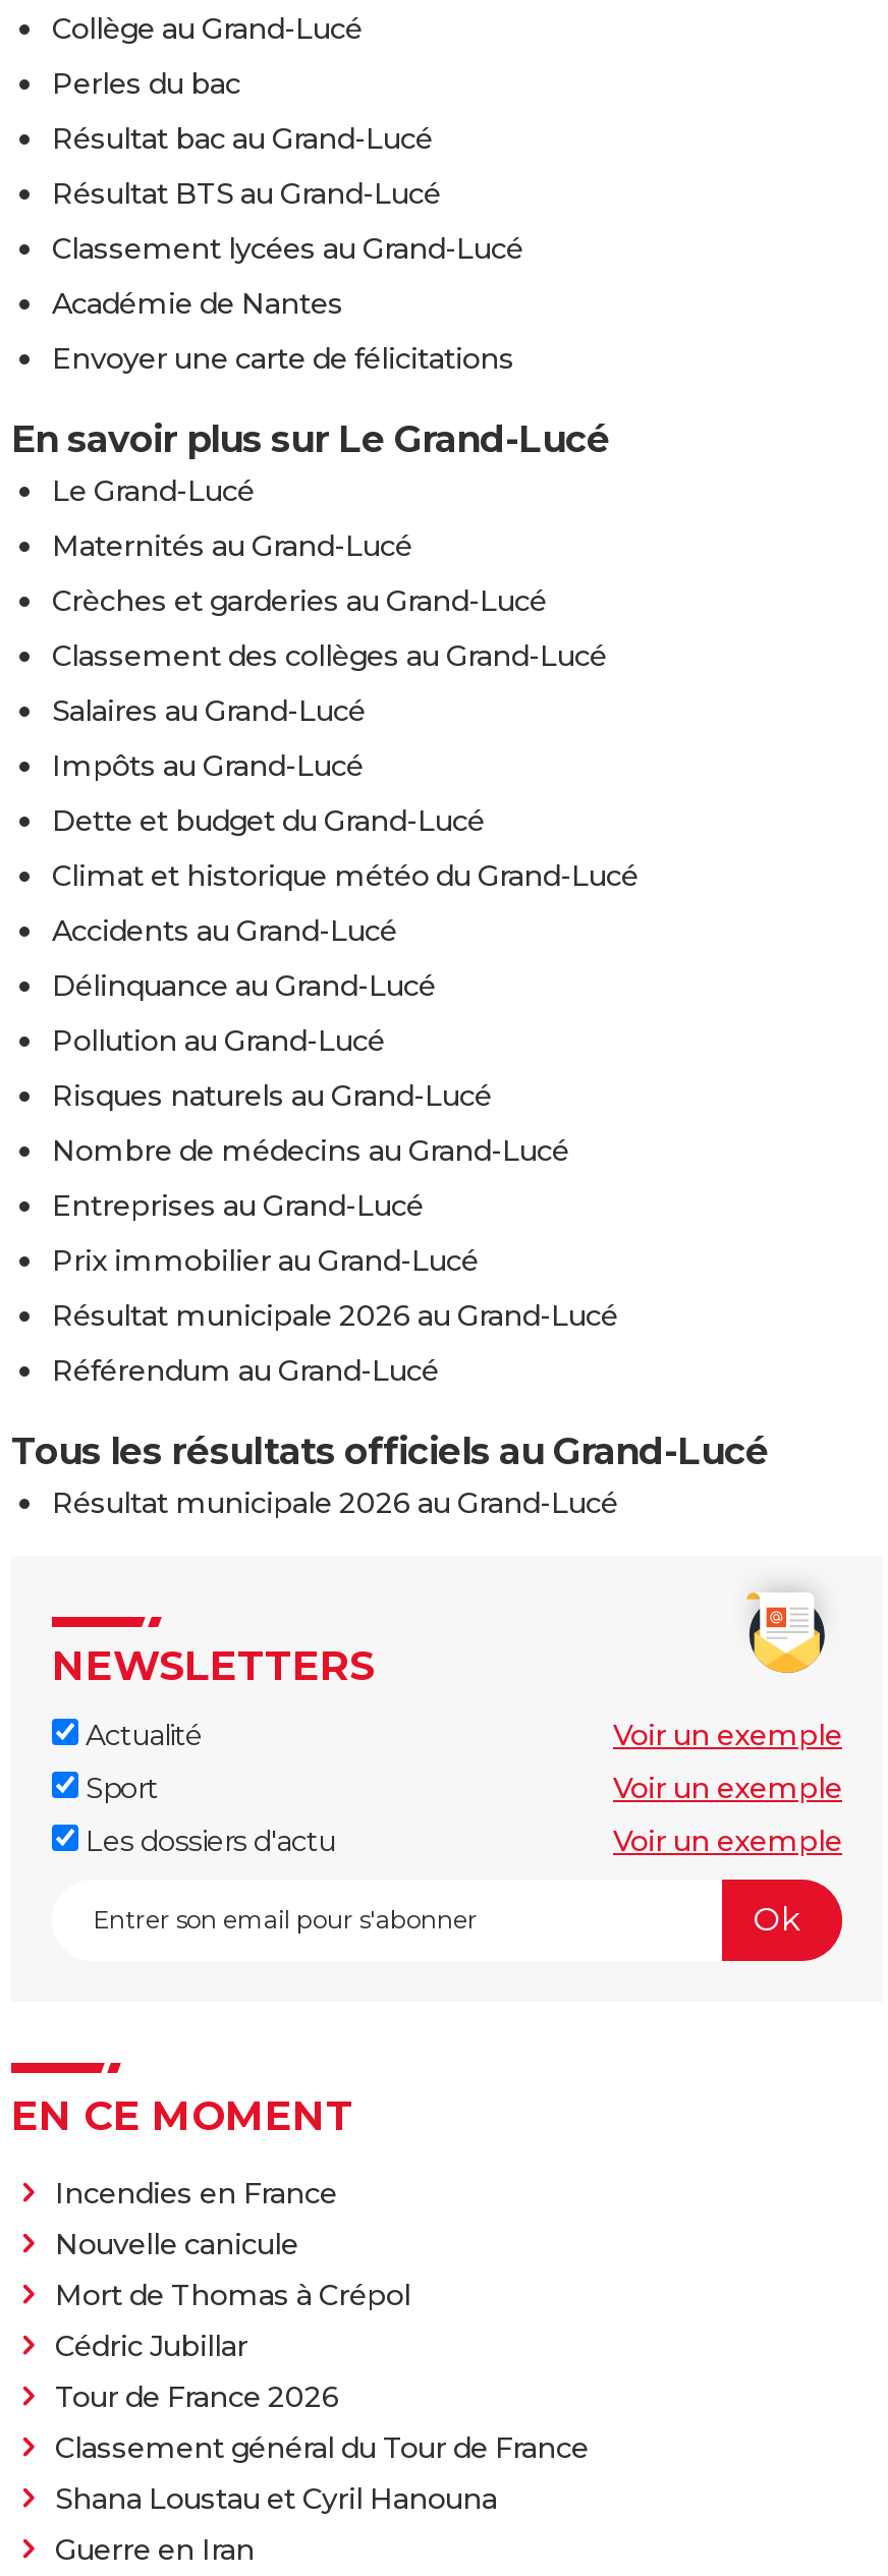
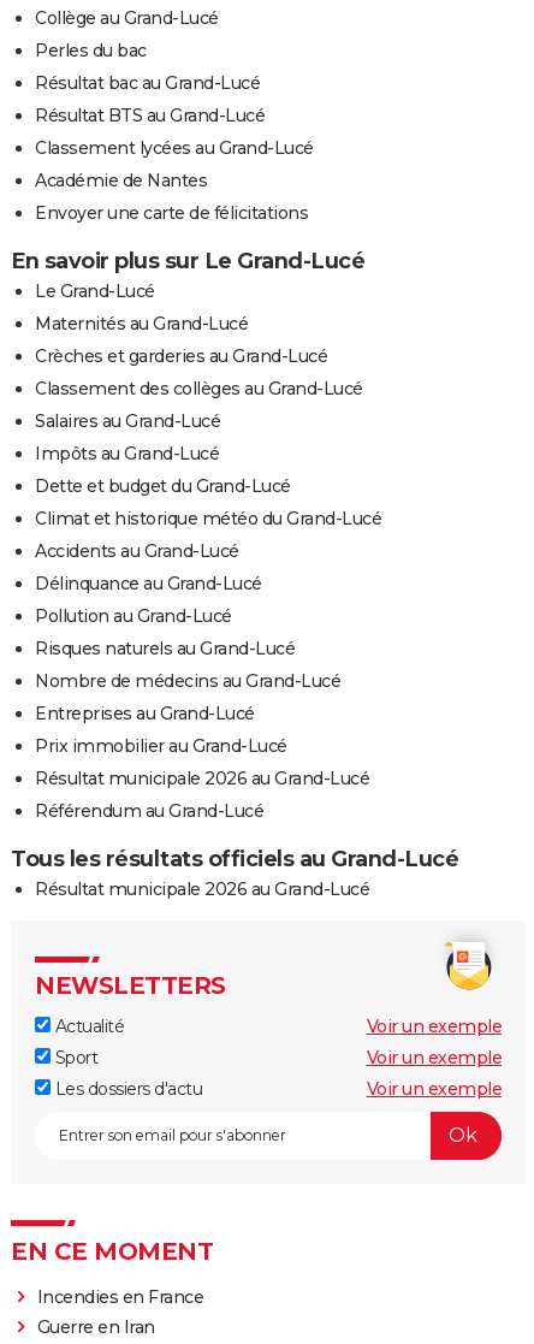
- Nouvelle canicule
- Mort de Thomas à Crépol
- Cédric Jubillar
- Tour de France 2026
- Classement général du Tour de France
- Shana Loustau et Cyril Hanouna
